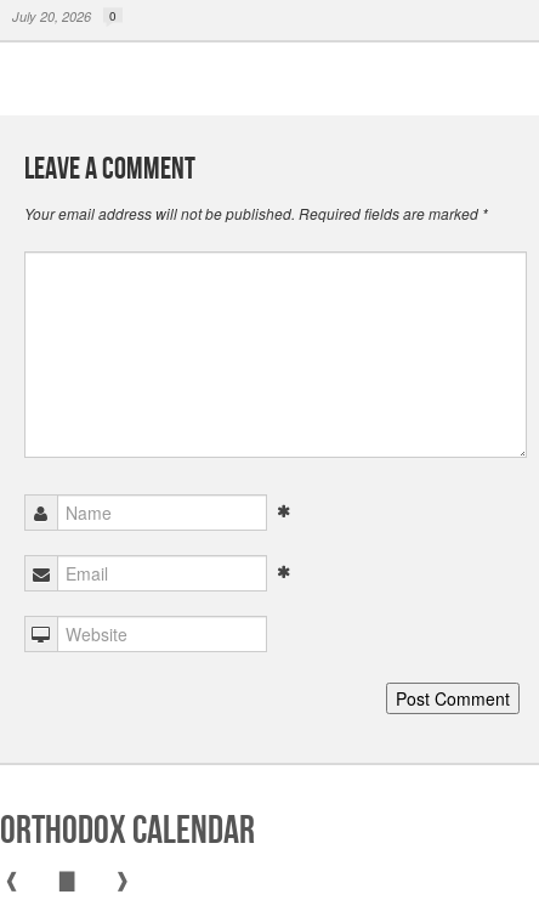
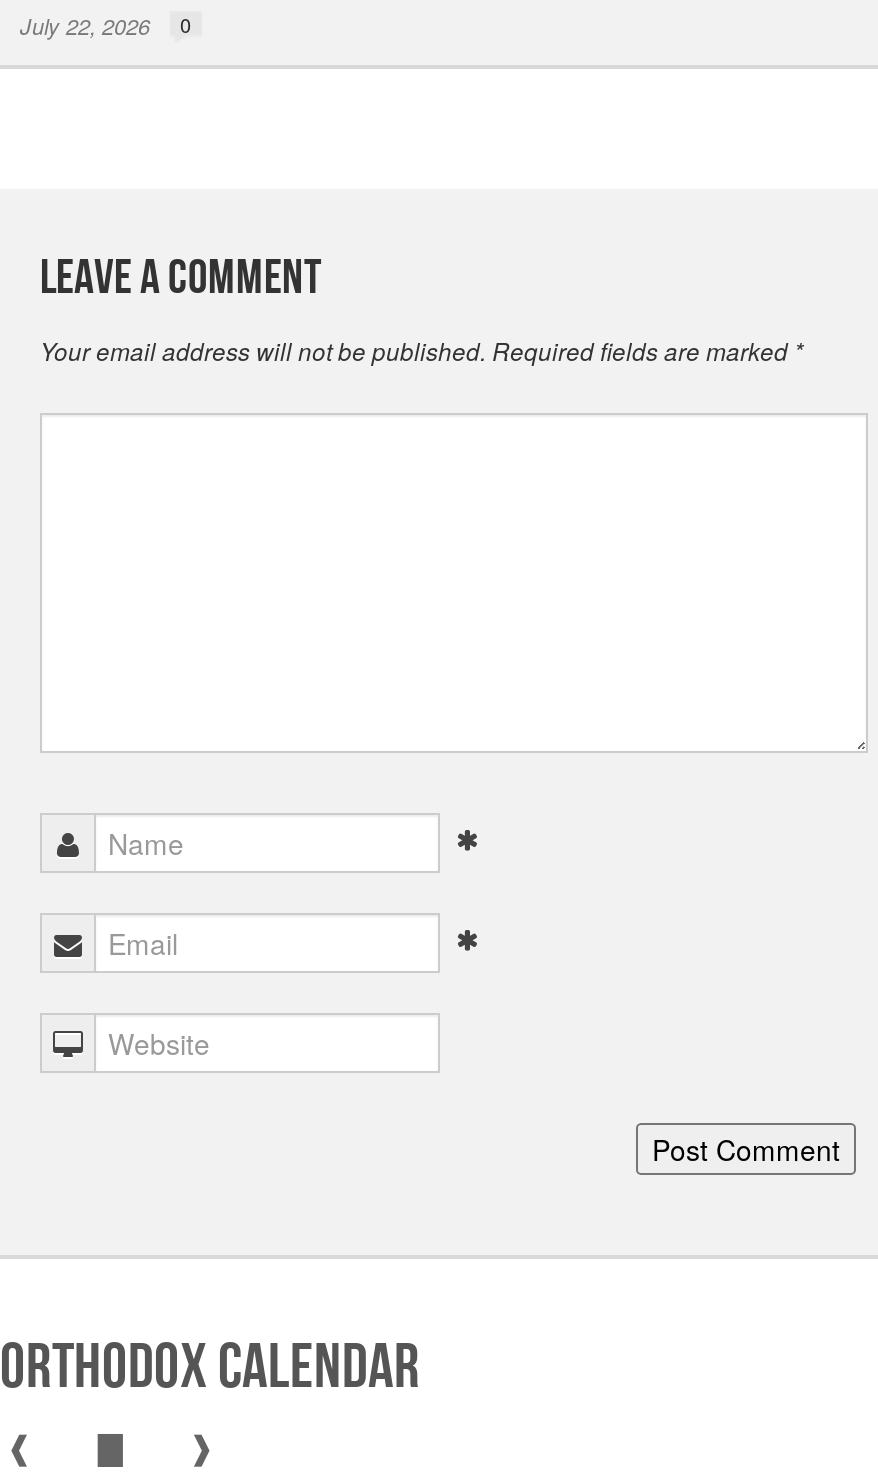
- July 20, 2026 0
+ July 22, 2026 0
